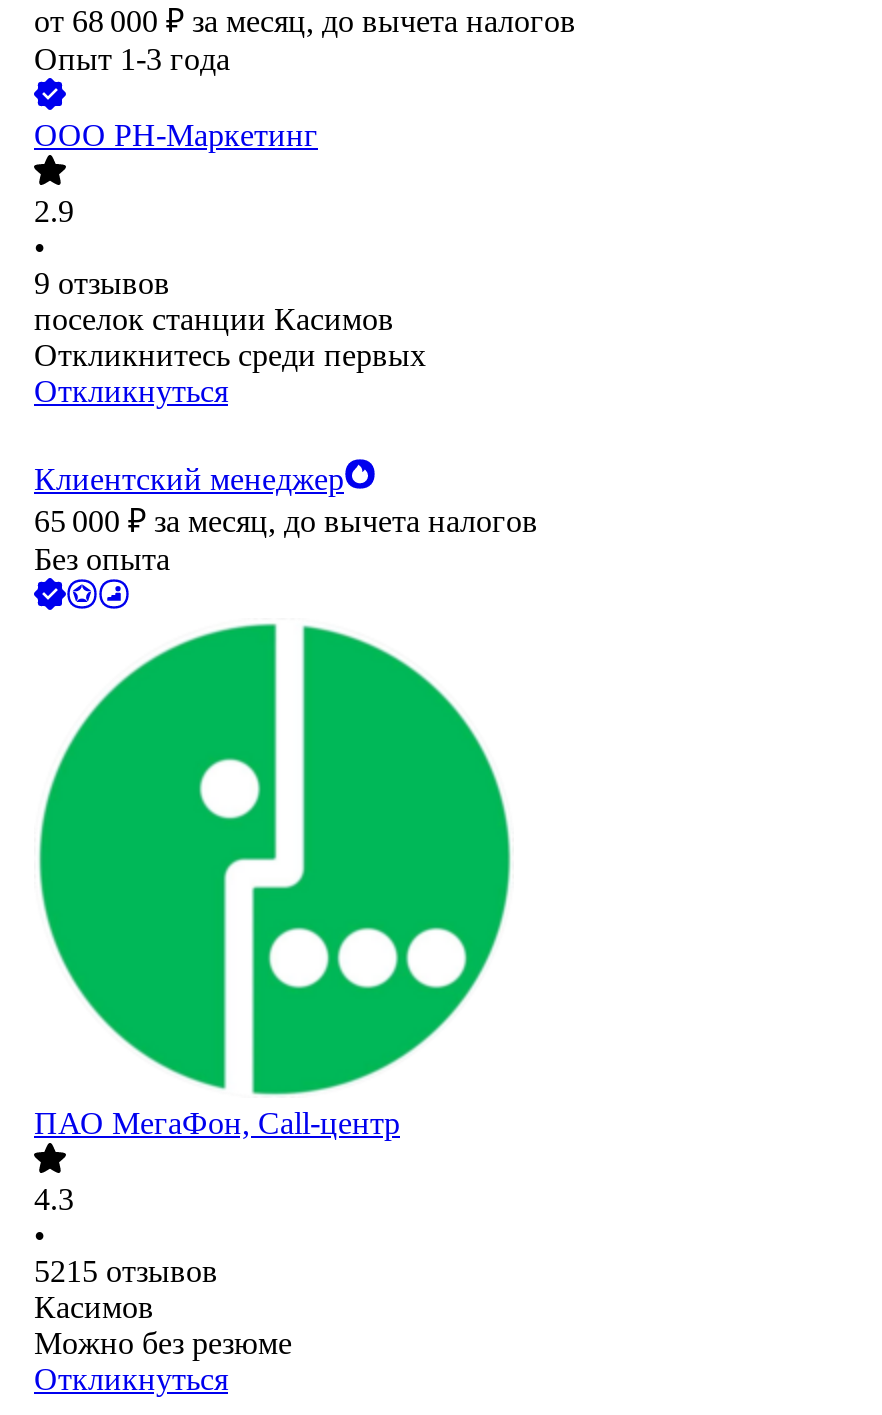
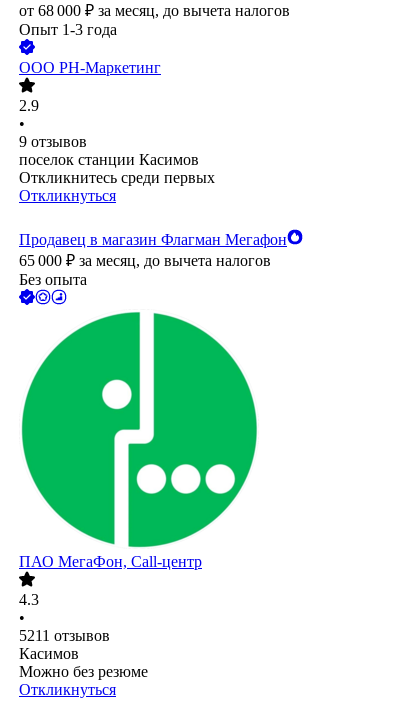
- Клиентский менеджер
+ Продавец в магазин Флагман Мегафон

- 5215 отзывов
+ 5211 отзывов
